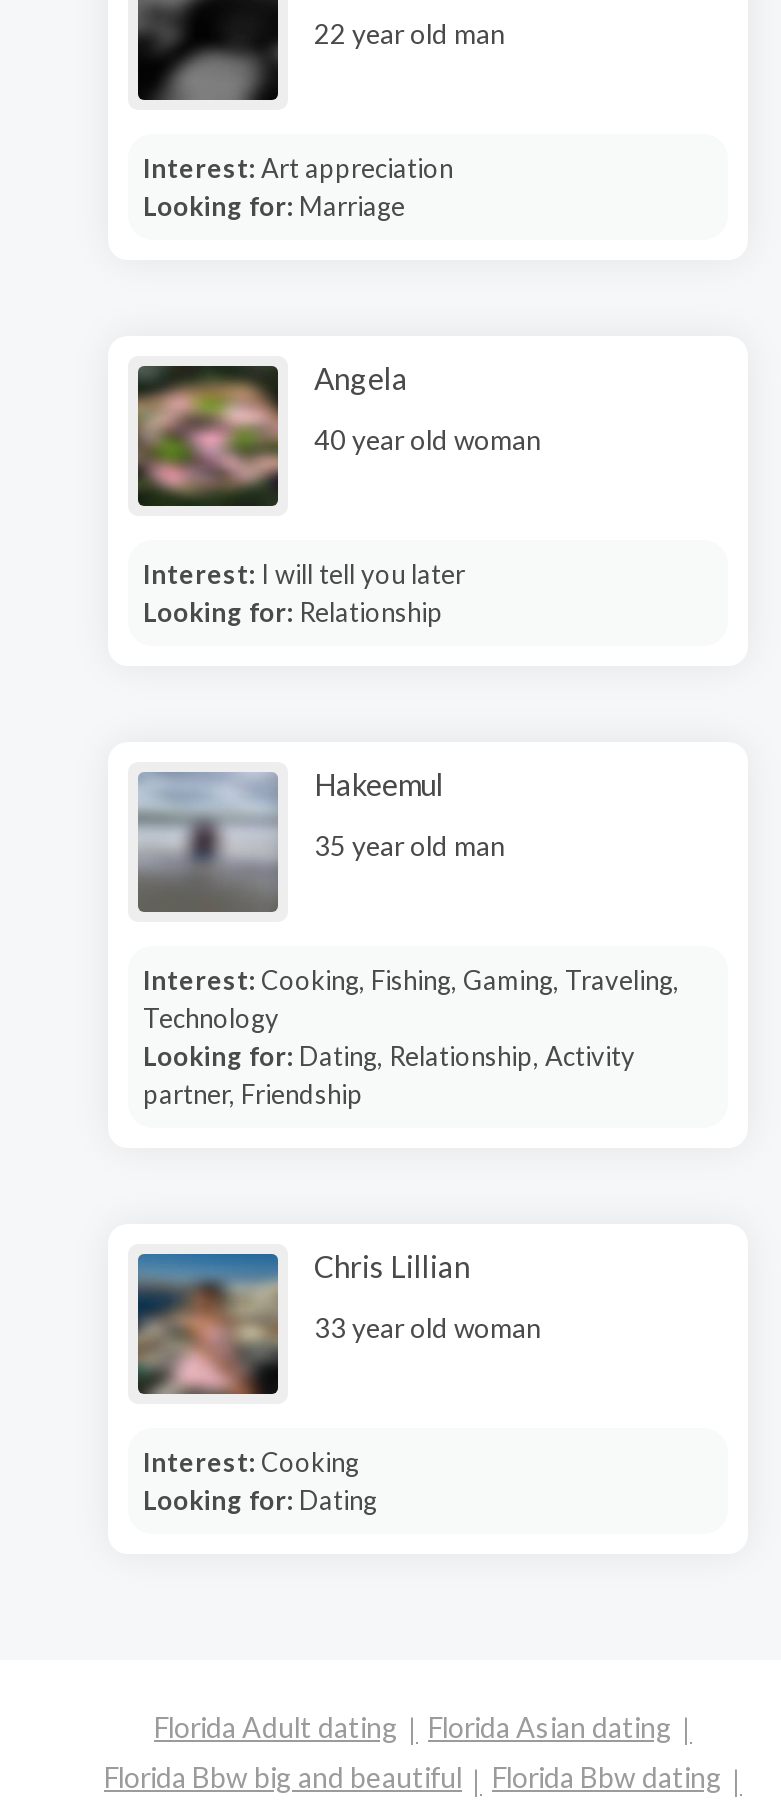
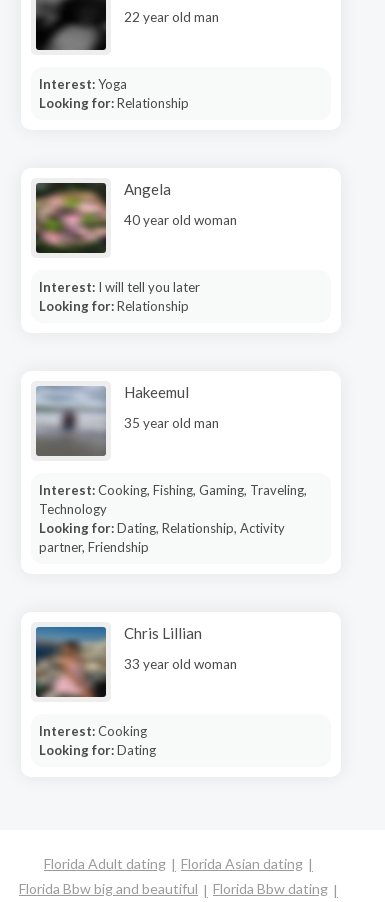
- Interest: Art appreciation
- Looking for: Marriage
+ Interest: Yoga
+ Looking for: Relationship
